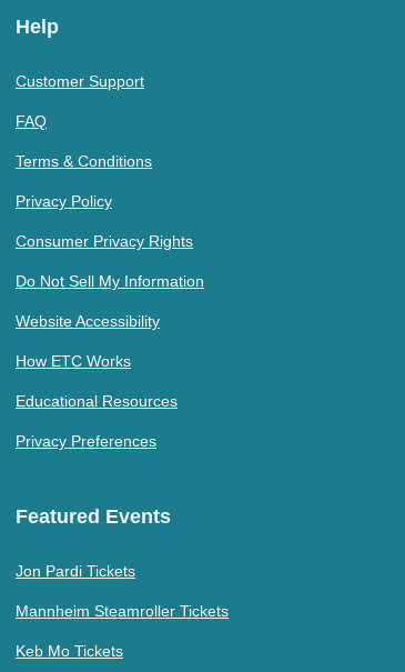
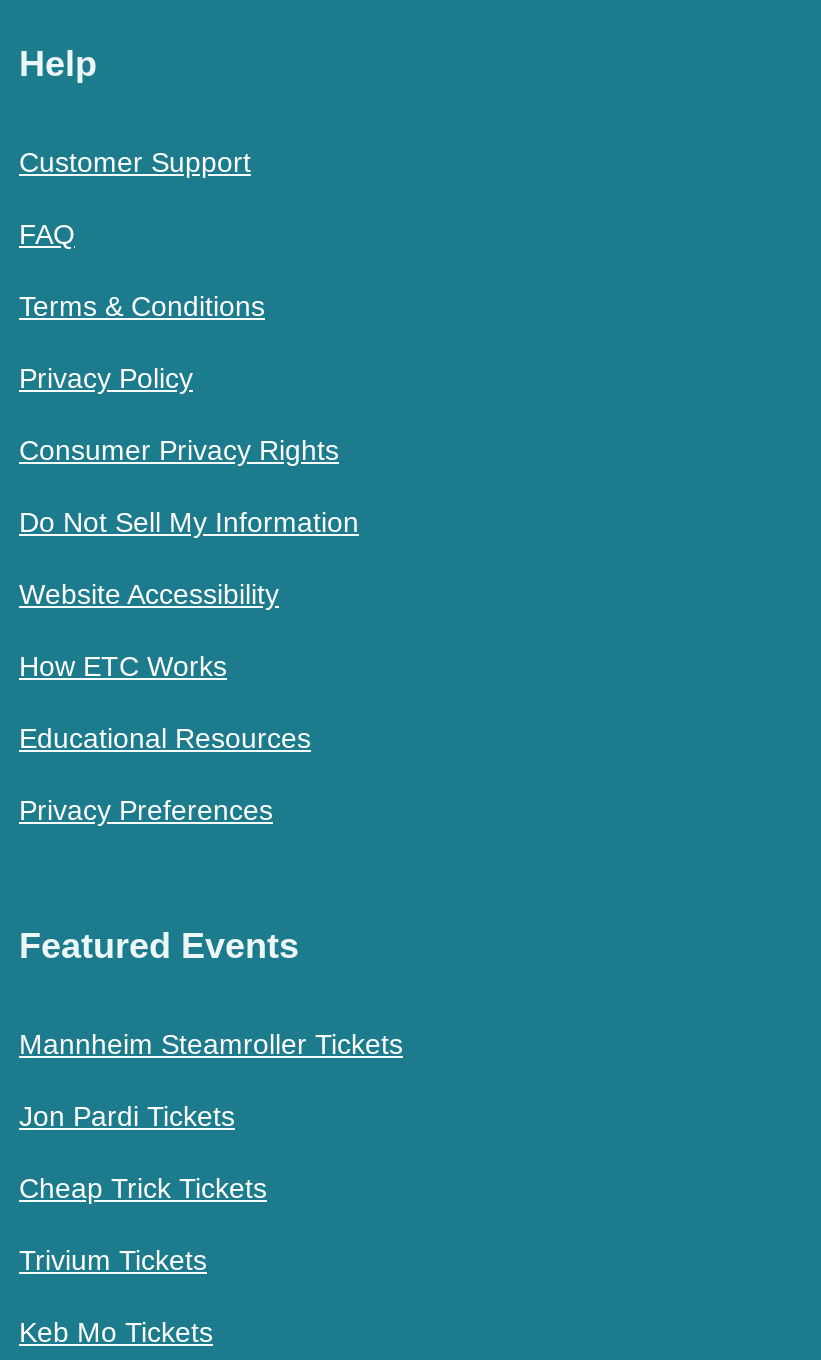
+ Cheap Trick Tickets
+ Trivium Tickets

moved up: Mannheim Steamroller Tickets
